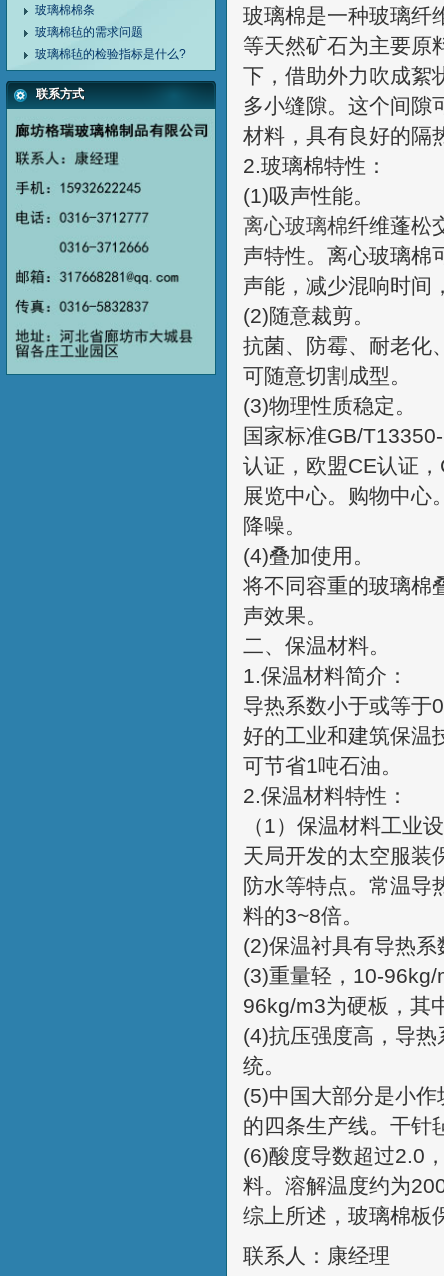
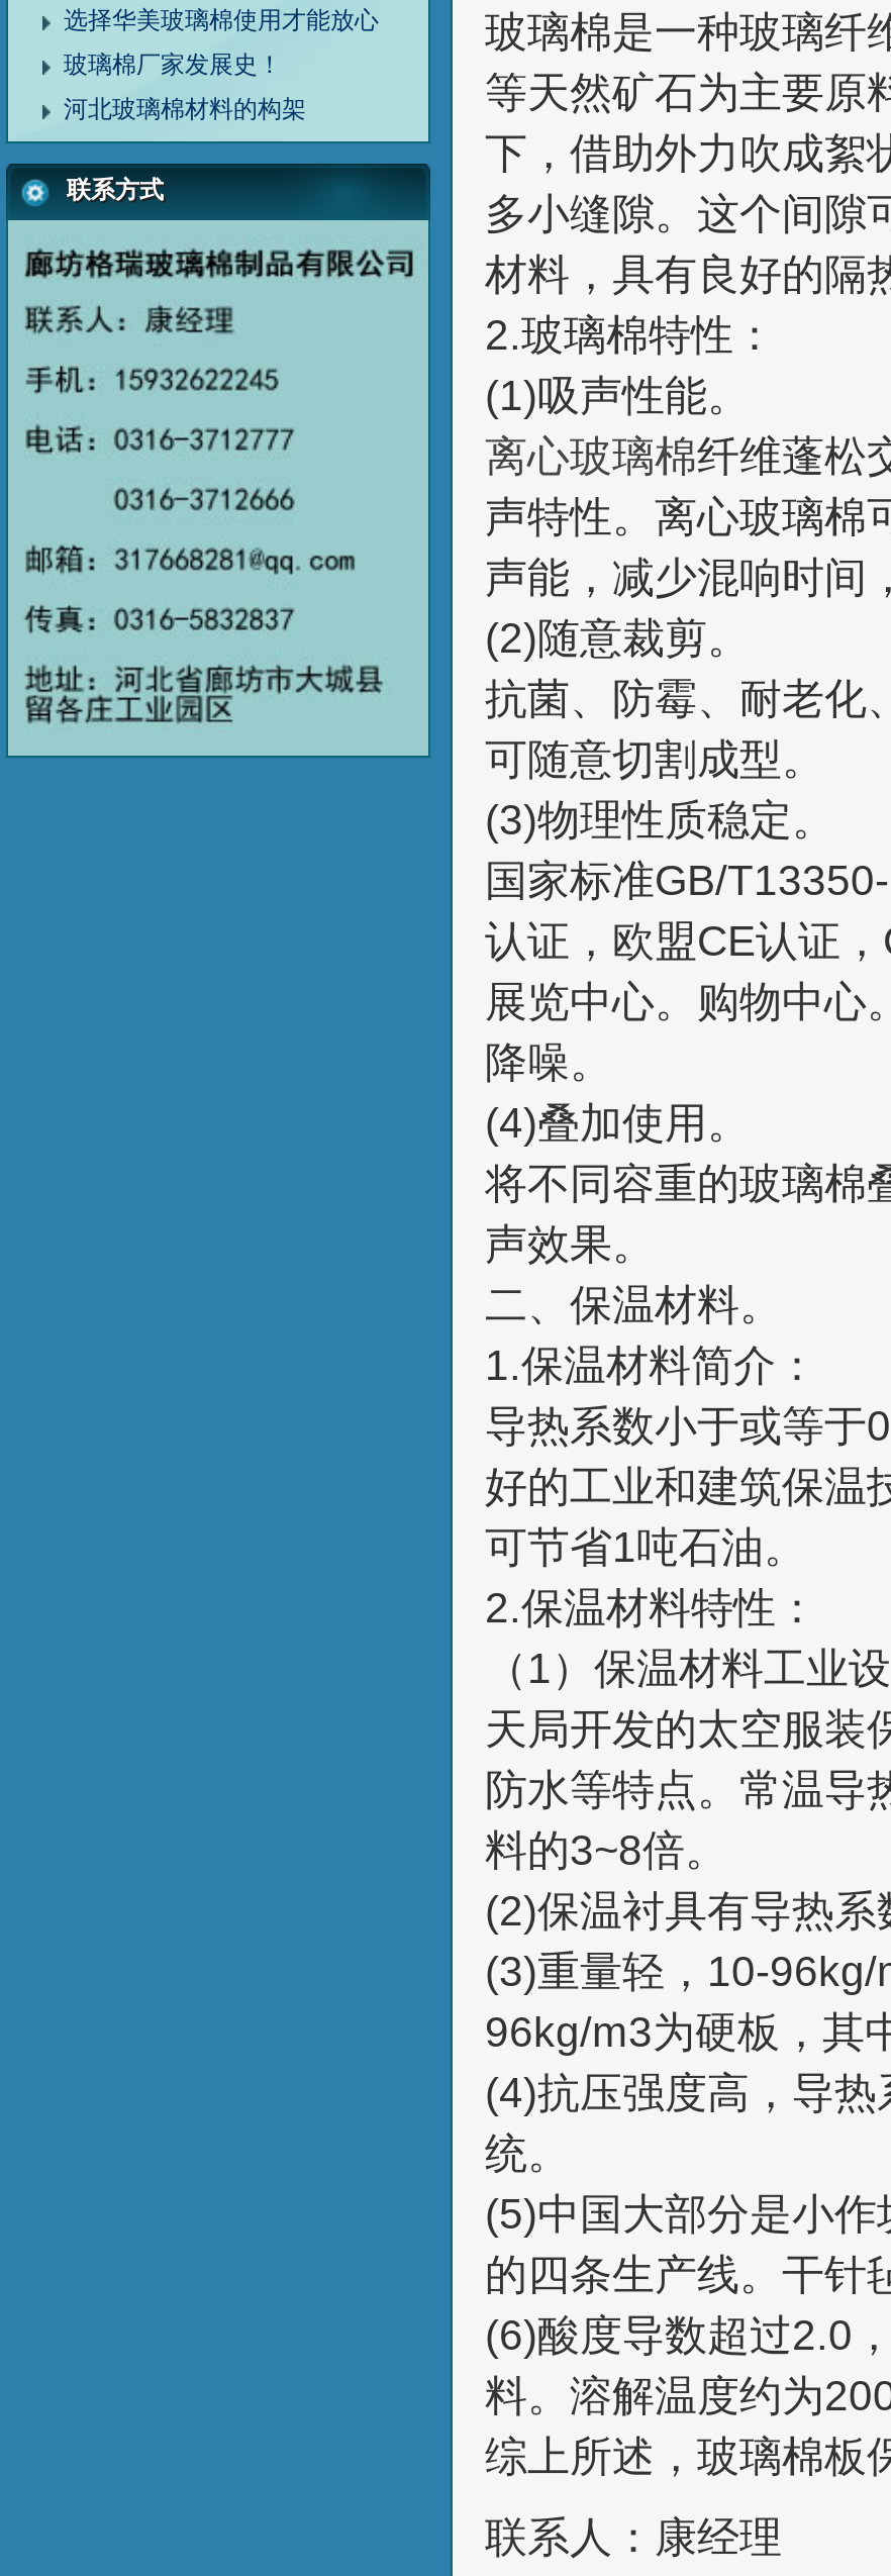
- 玻璃棉棉条
+ 选择华美玻璃棉使用才能放心

- 玻璃棉毡的需求问题
+ 玻璃棉厂家发展史！

- 玻璃棉毡的检验指标是什么?
+ 河北玻璃棉材料的构架
